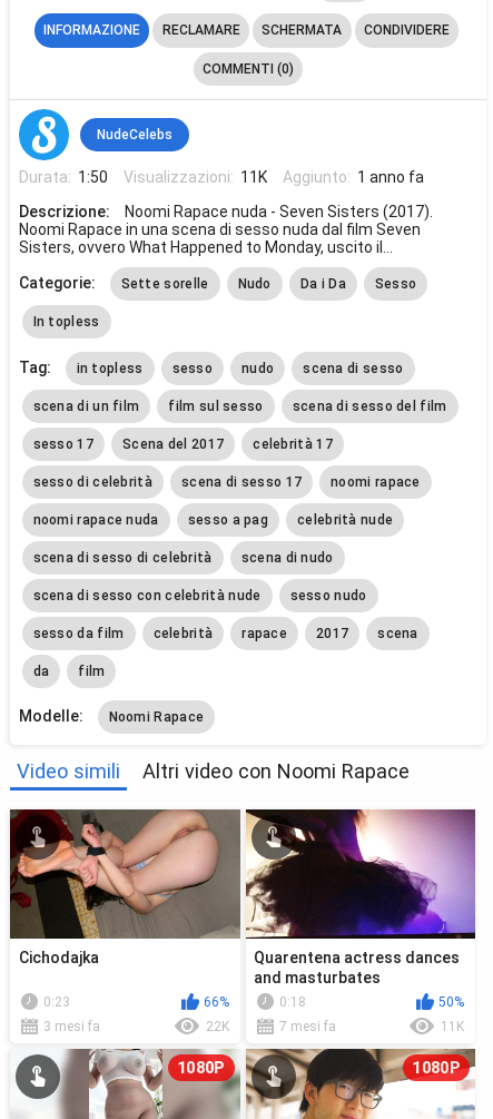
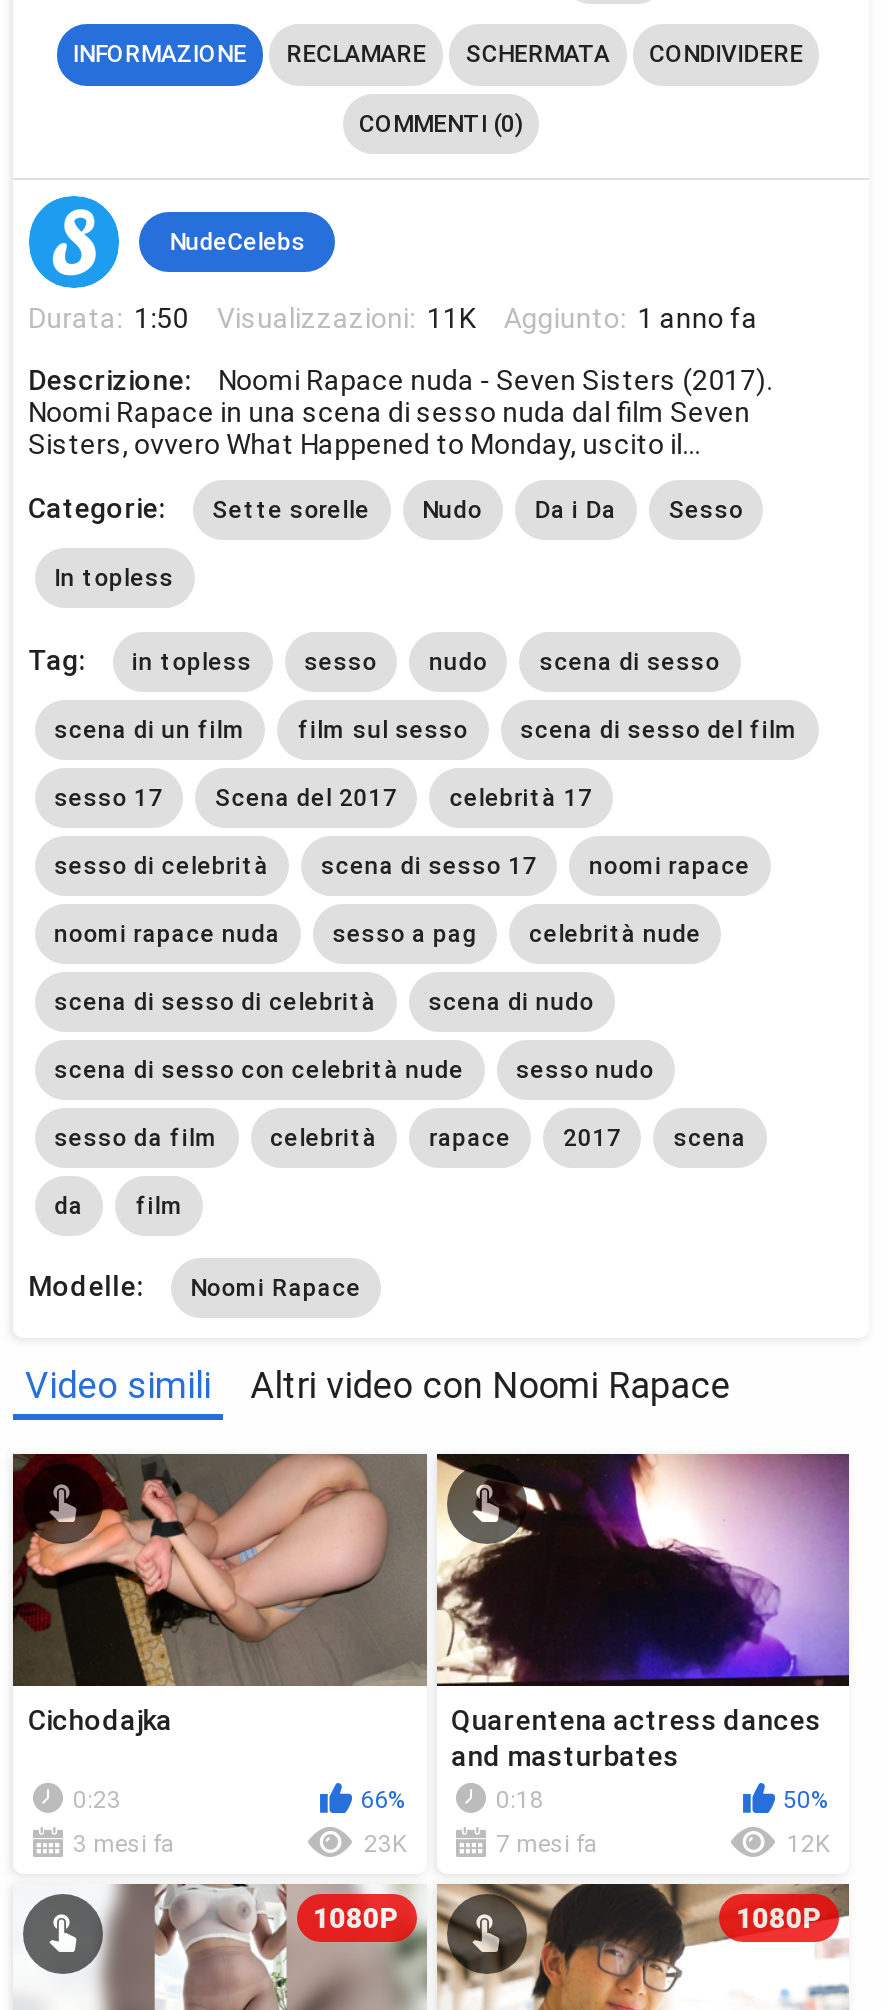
- 22K
+ 23K

- 11K
+ 12K
